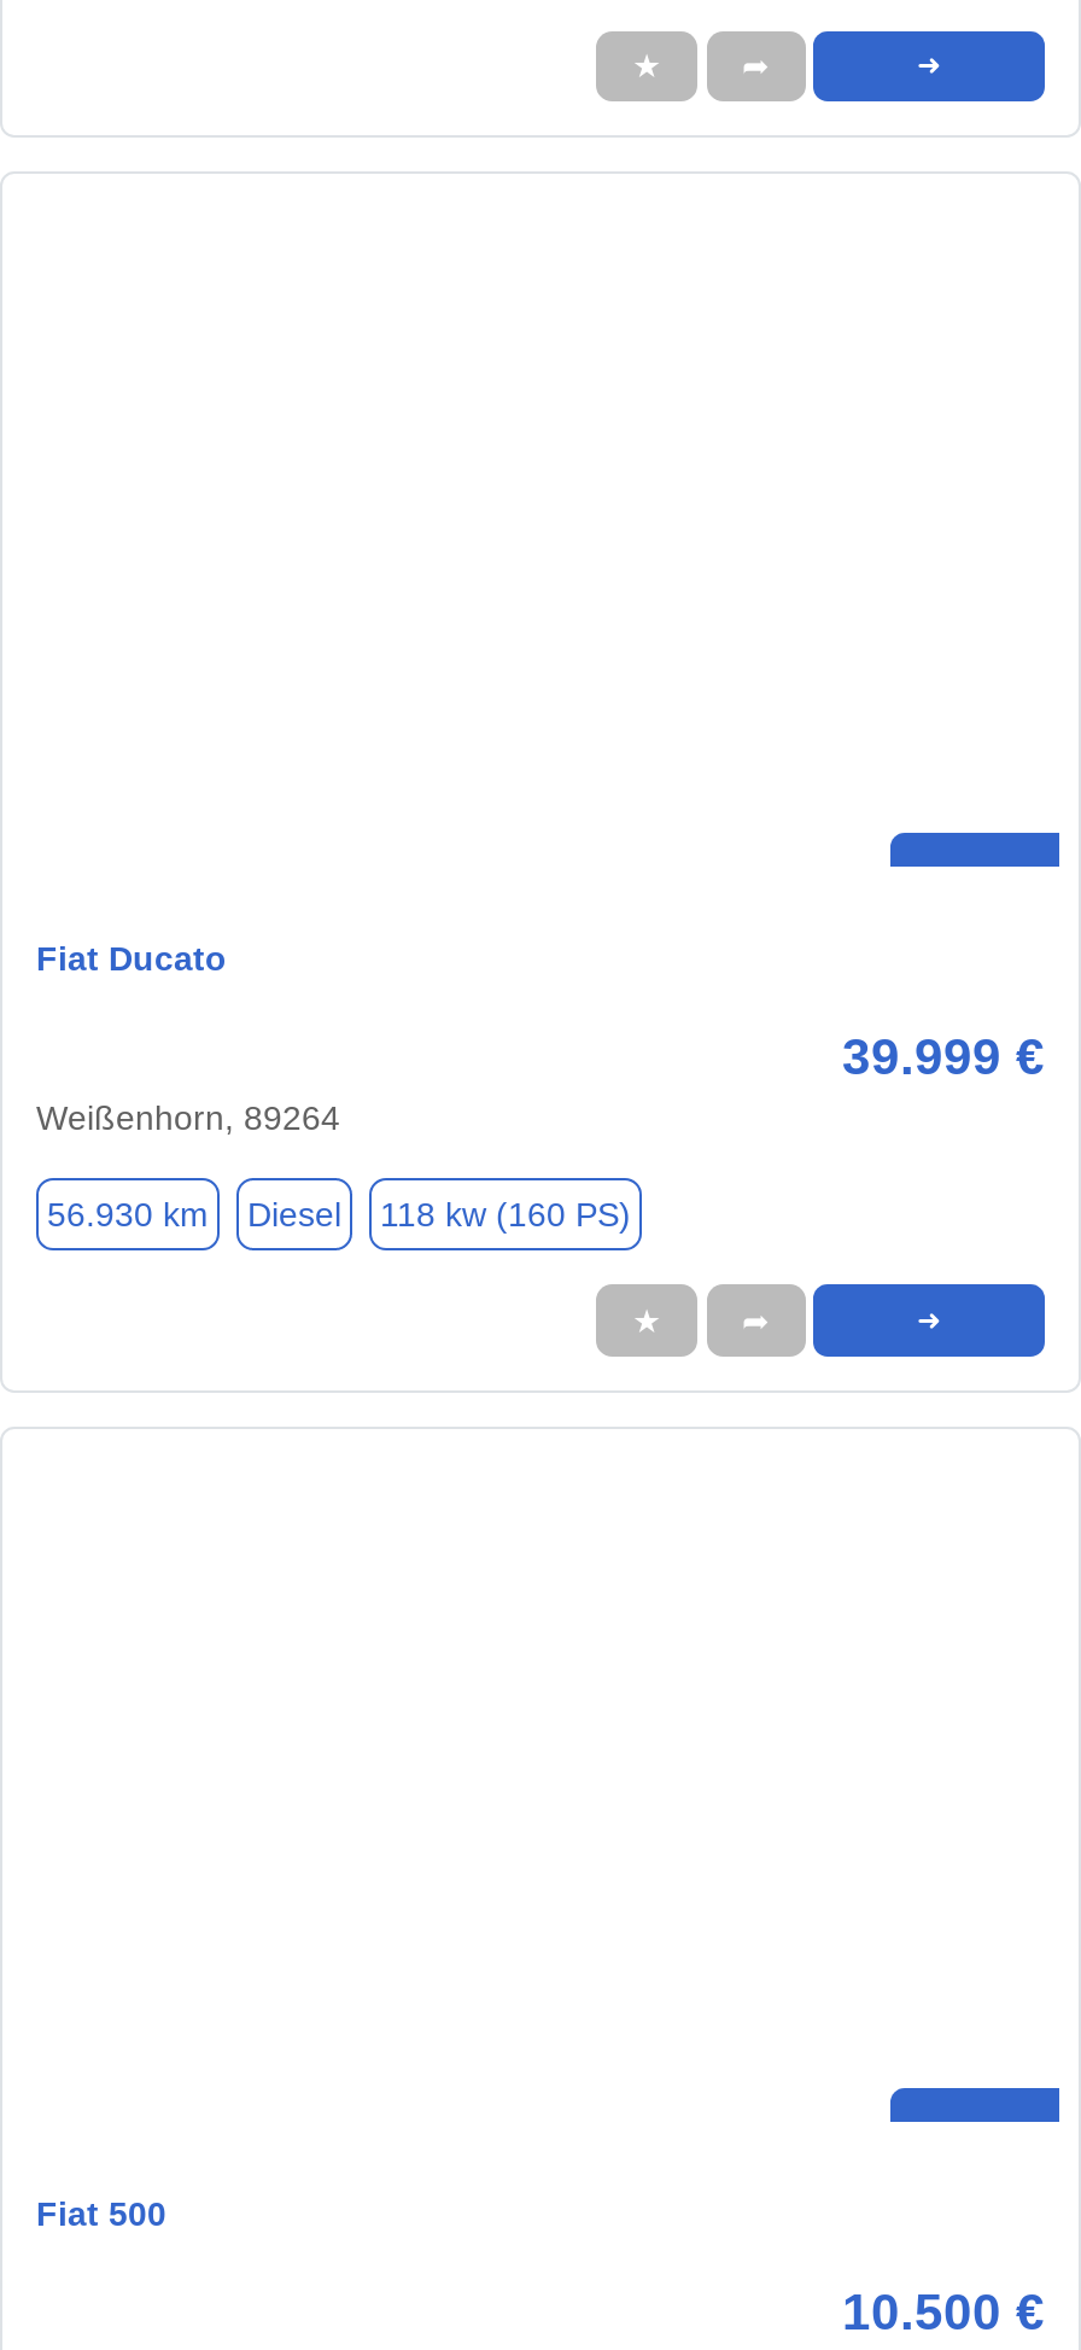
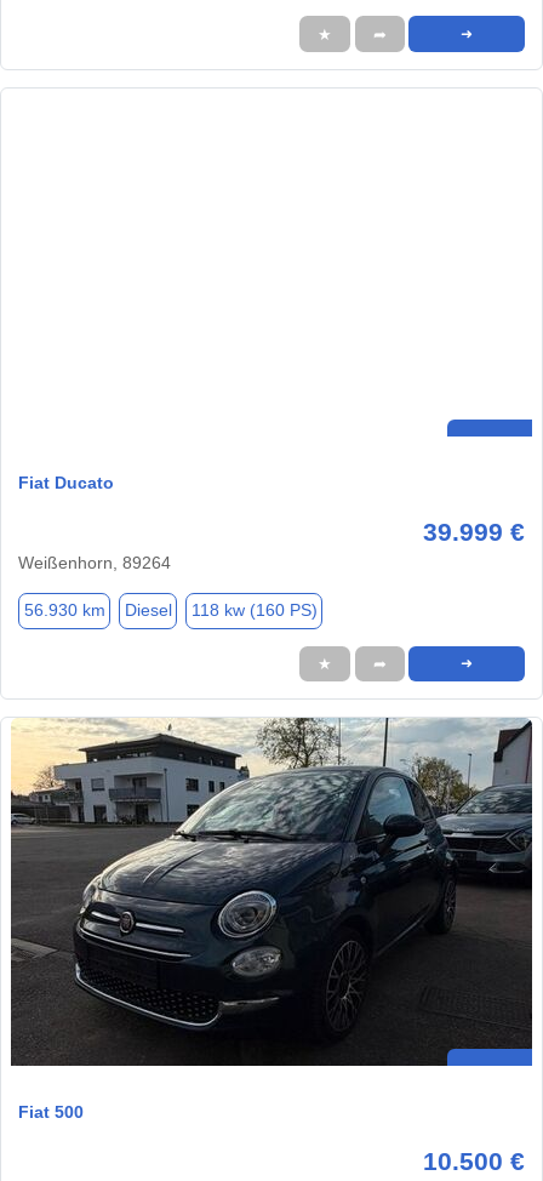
+ [image]
